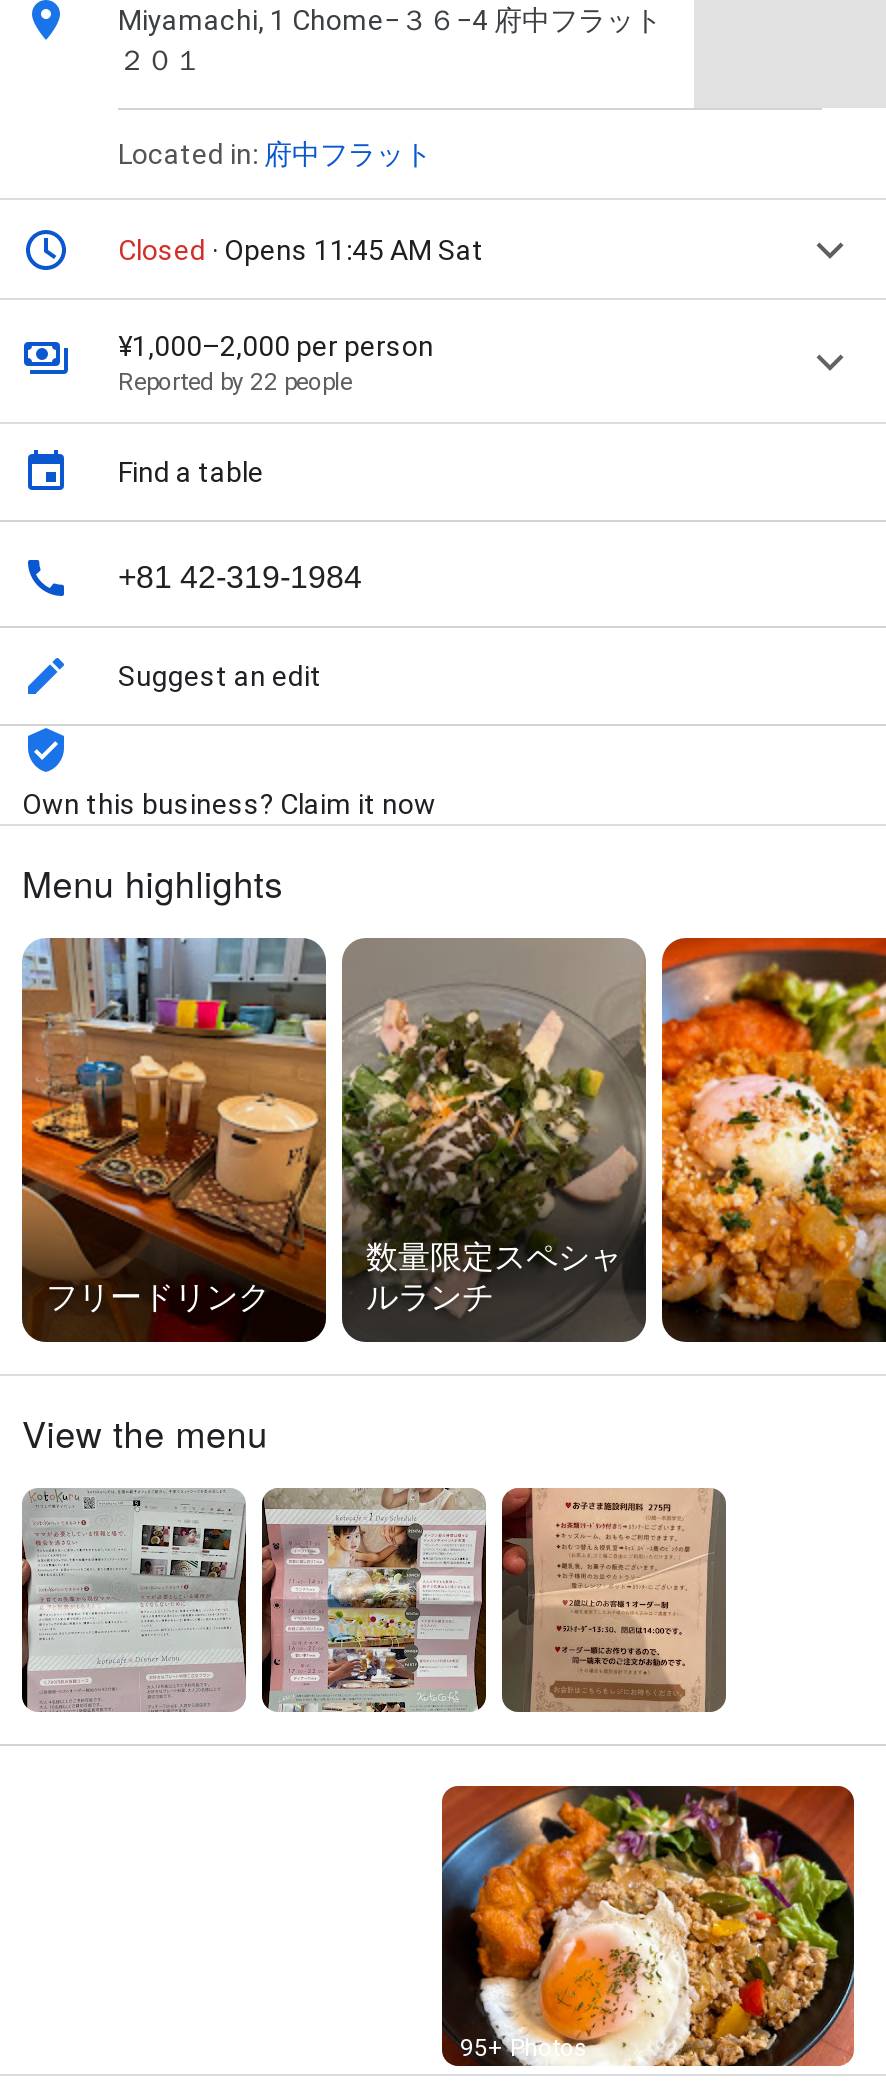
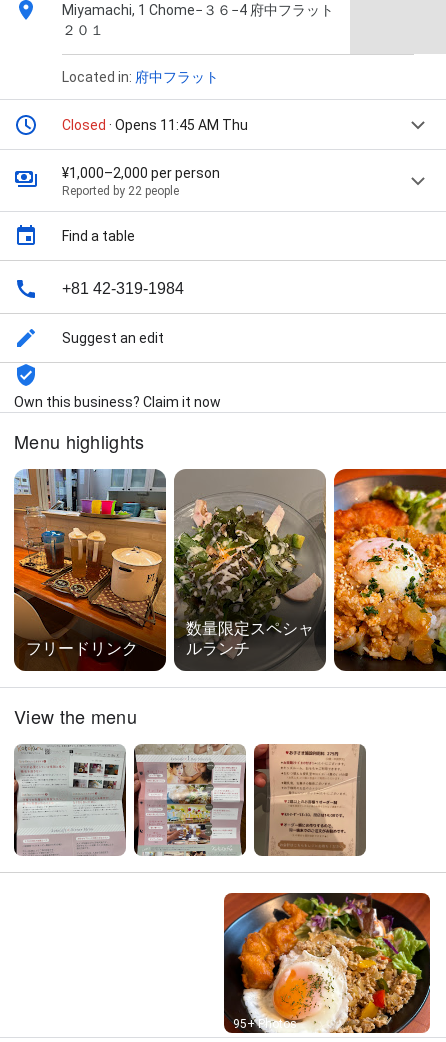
- Closed · Opens 11:45 AM Sat
+ Closed · Opens 11:45 AM Thu
